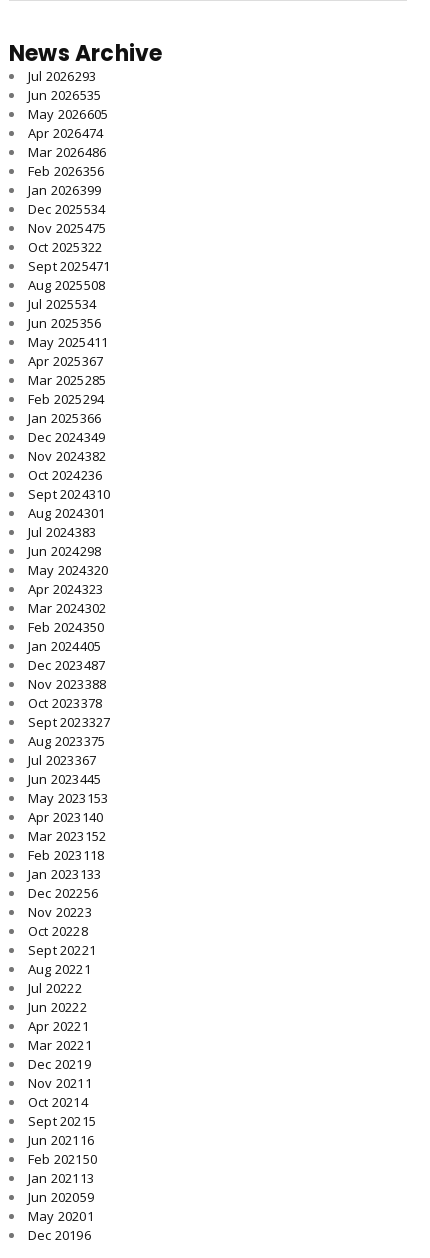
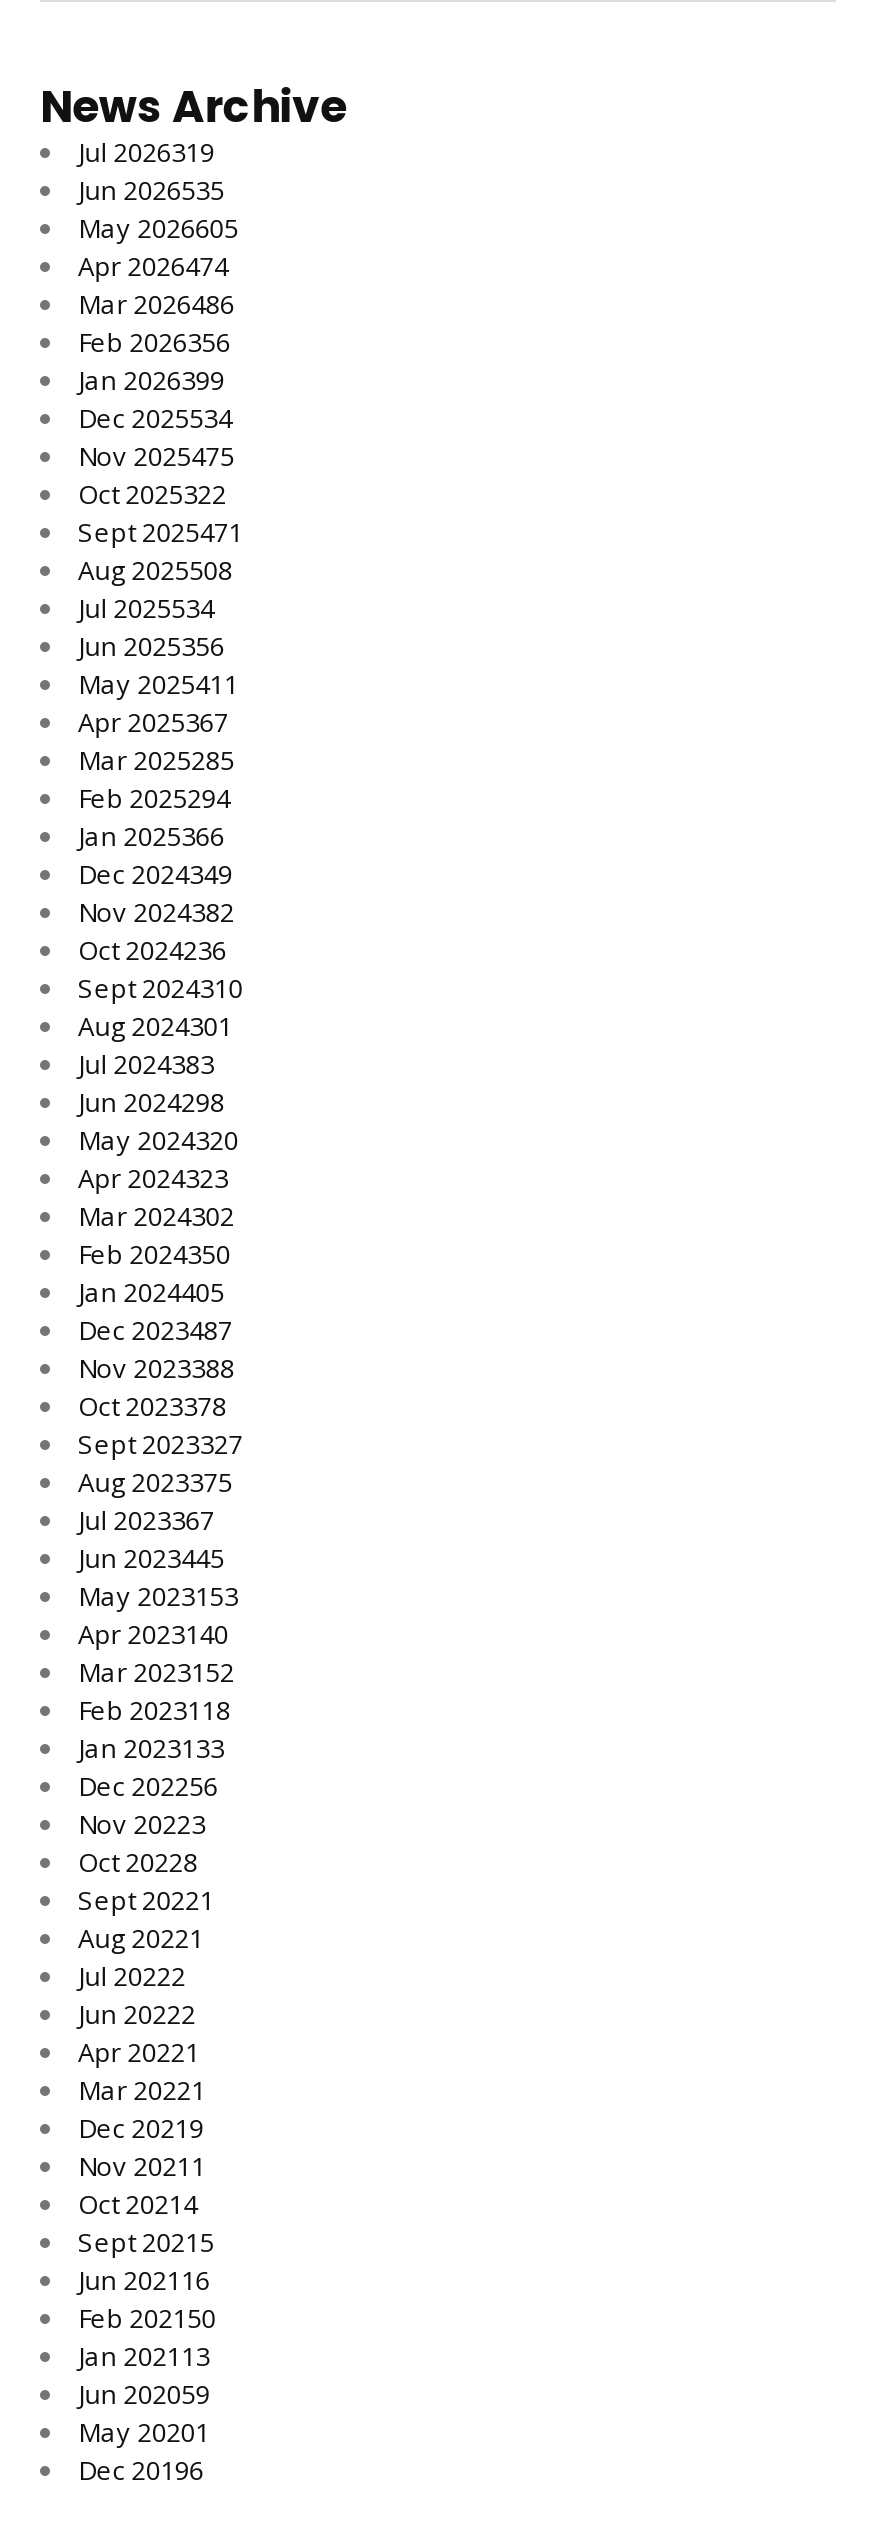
- Jul 2026293
+ Jul 2026319
